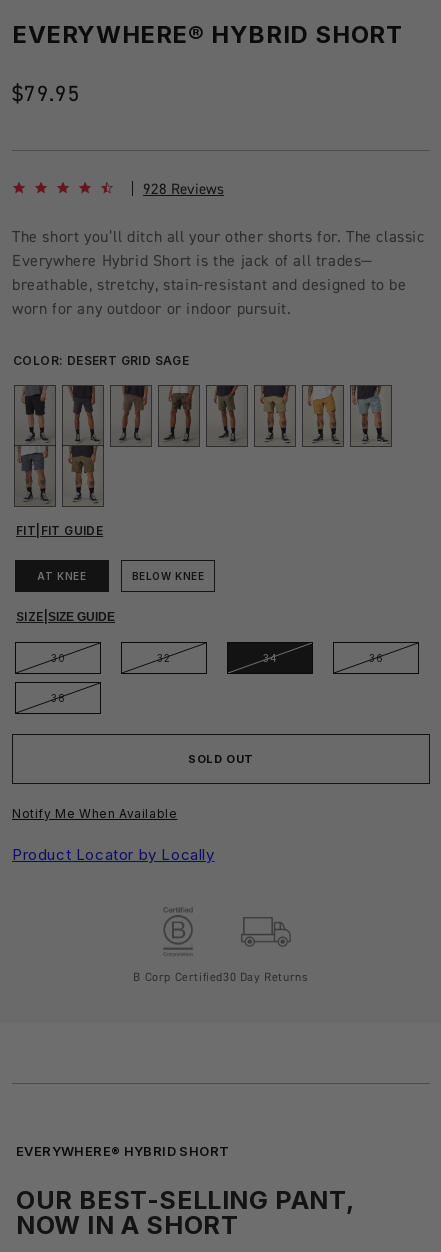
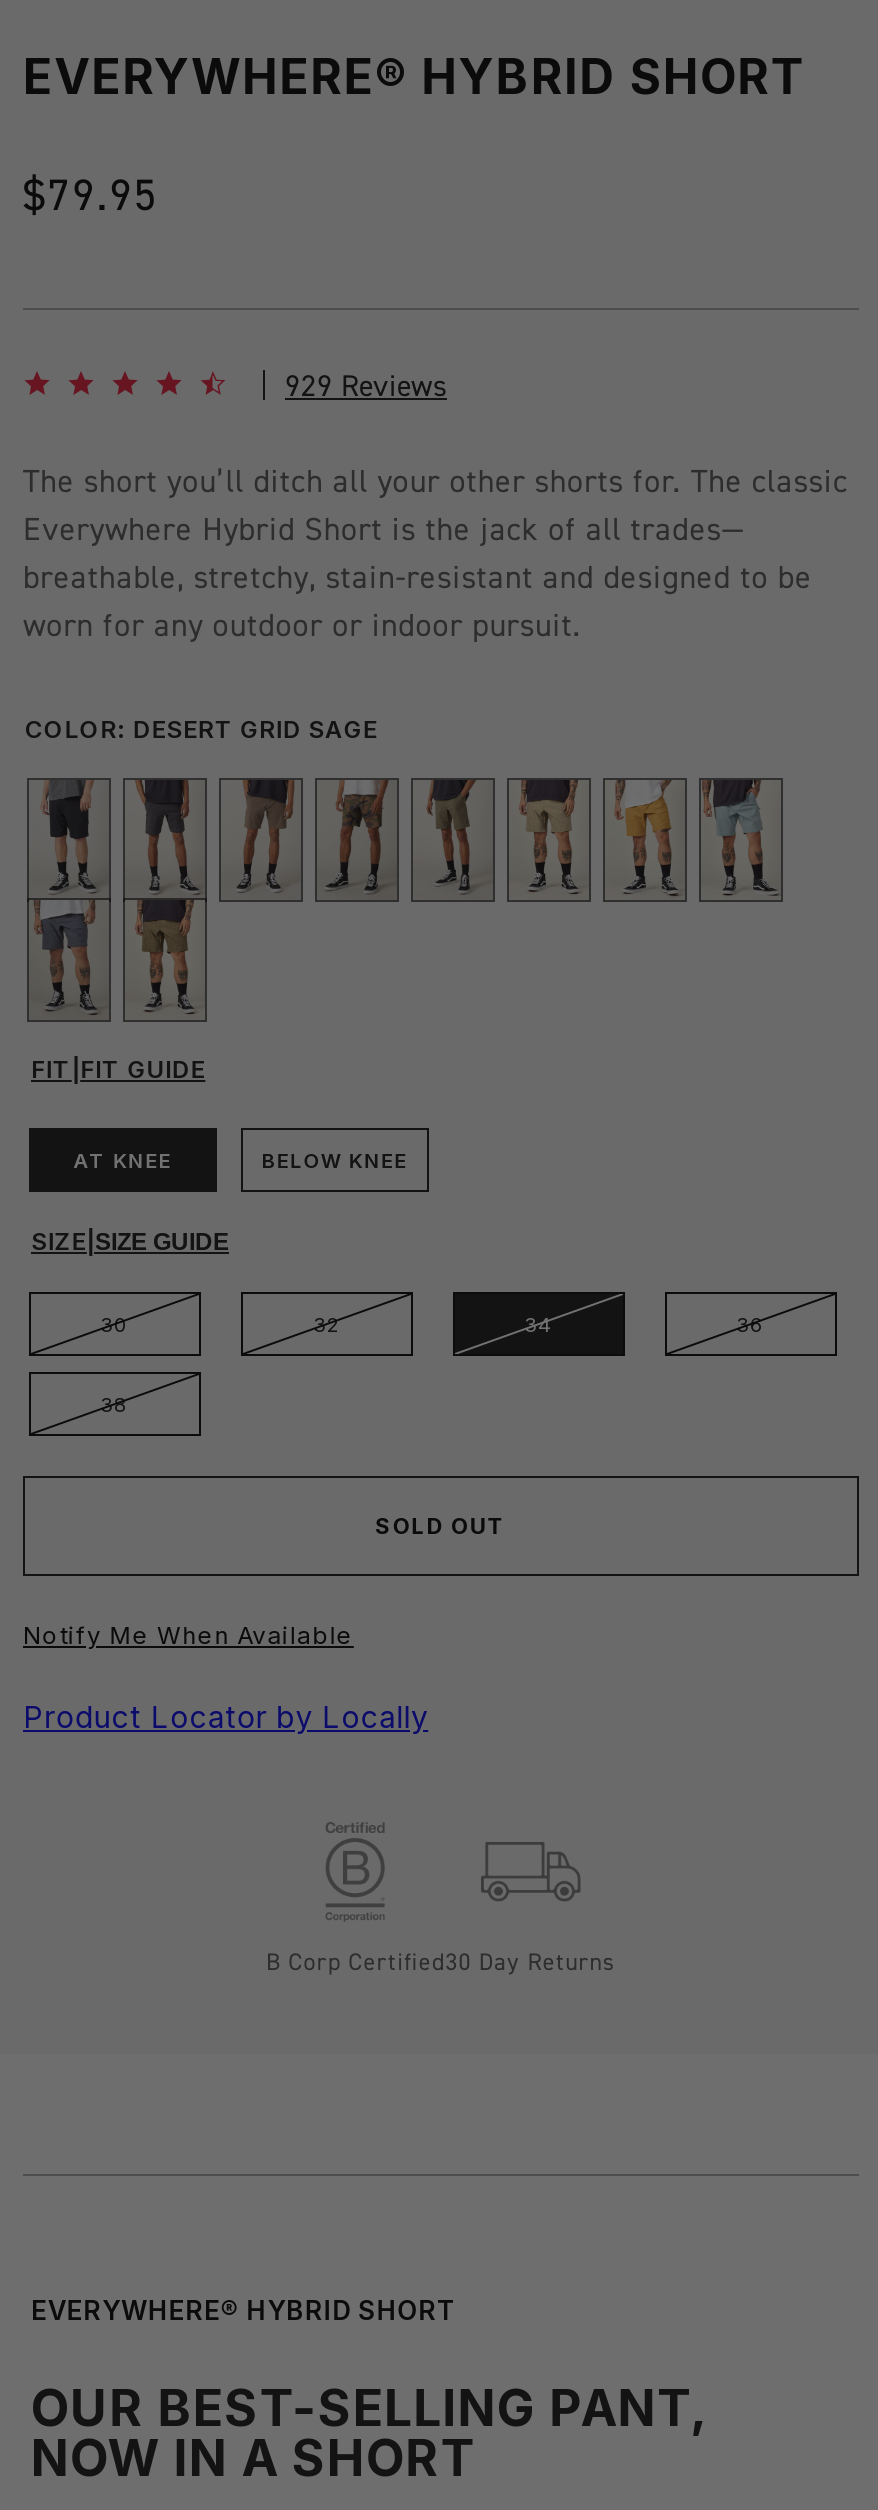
- 928 Reviews
+ 929 Reviews
